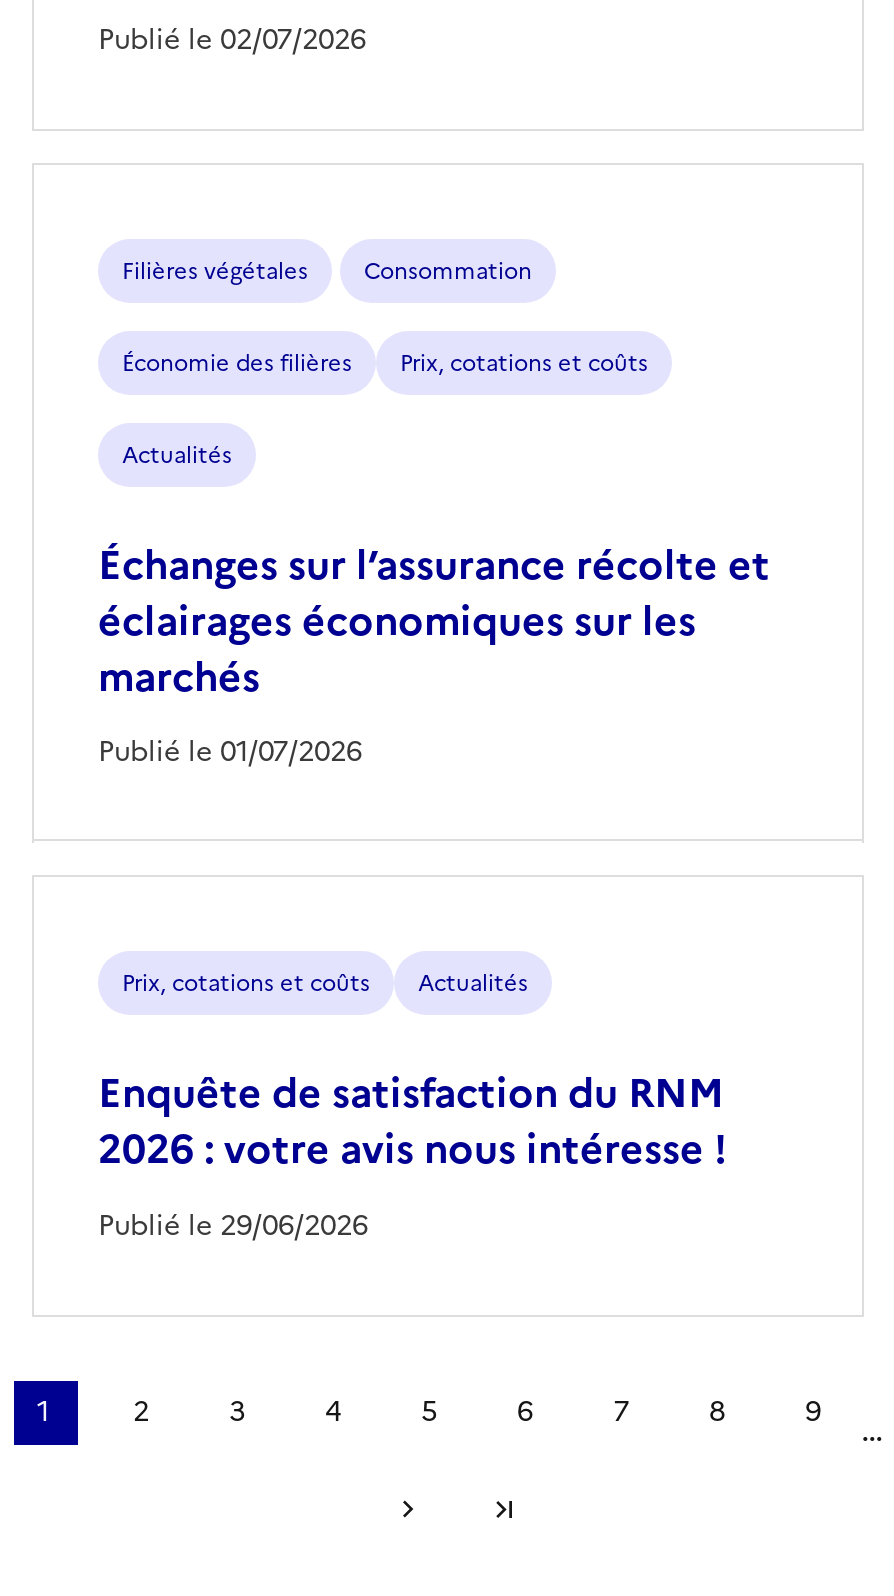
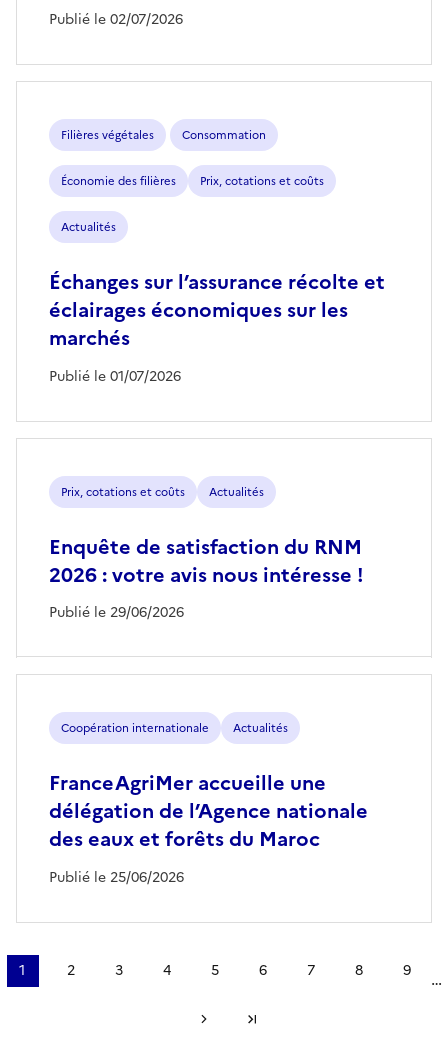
+ Coopération internationale
+ Actualités
+ FranceAgriMer accueille une
+ délégation de l’Agence nationale
+ des eaux et forêts du Maroc
+ Publié le 25/06/2026
